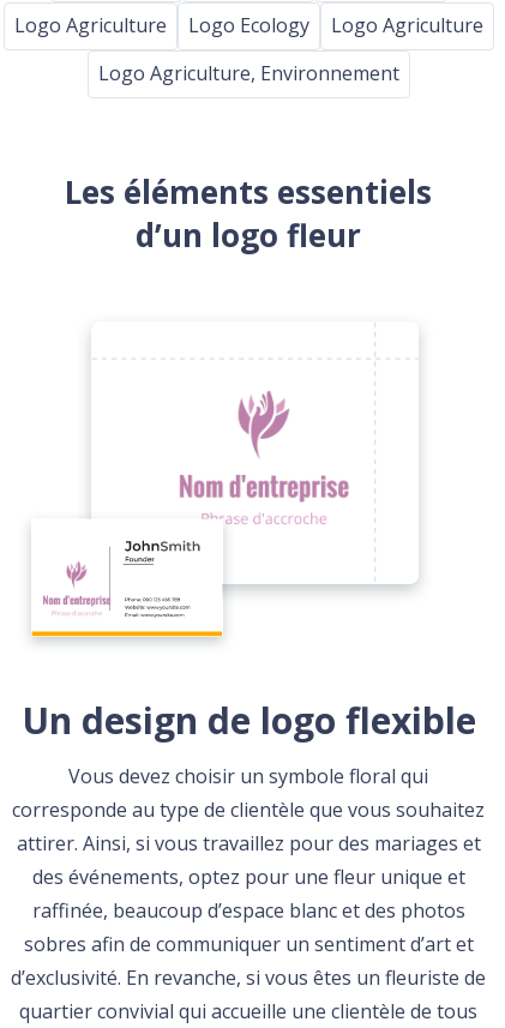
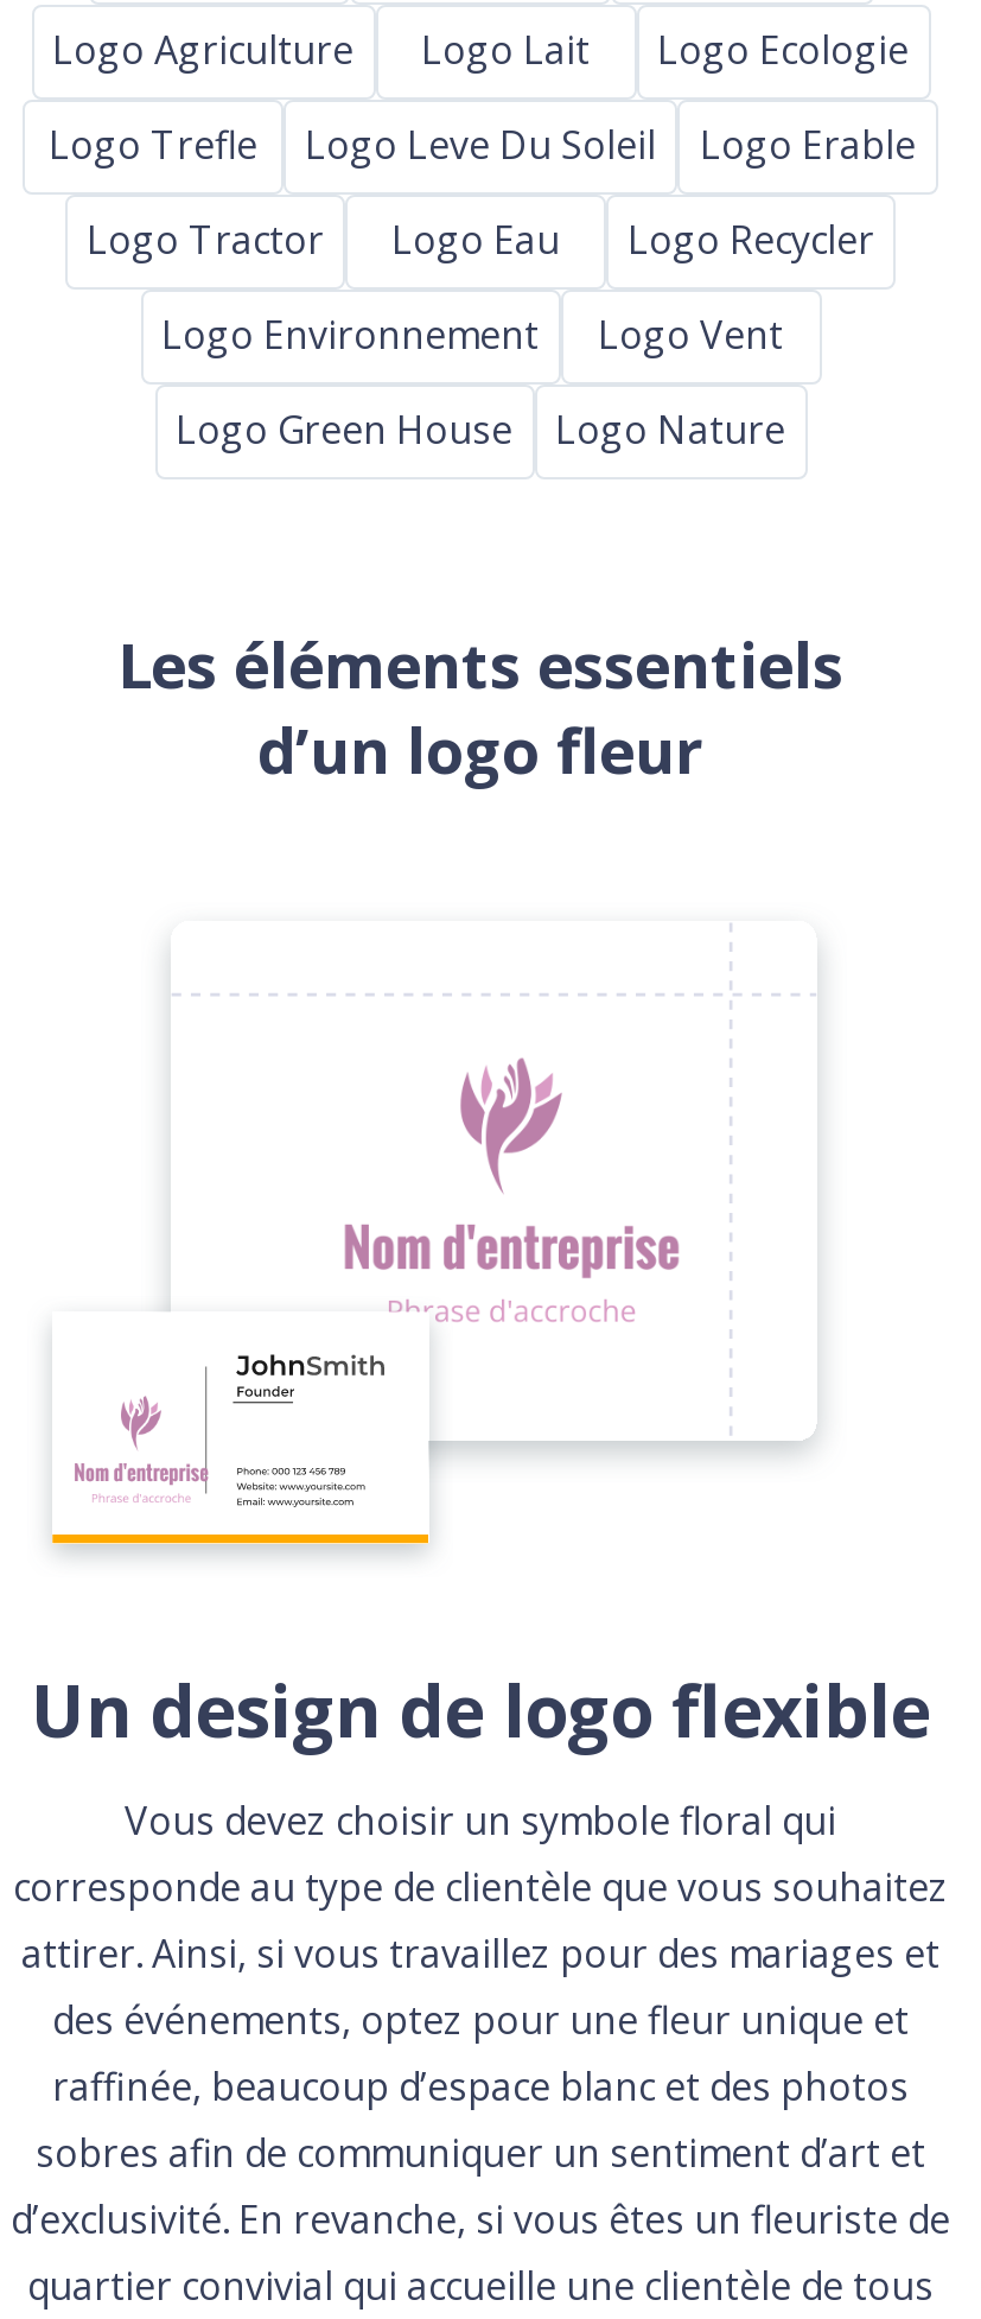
- Logo Ecology
- Logo Agriculture
- Logo Agriculture, Environnement
+ Logo Lait
+ Logo Ecologie
+ Logo Trefle
+ Logo Leve Du Soleil
+ Logo Erable
+ Logo Tractor
+ Logo Eau
+ Logo Recycler
+ Logo Environnement
+ Logo Vent
+ Logo Green House
+ Logo Nature
